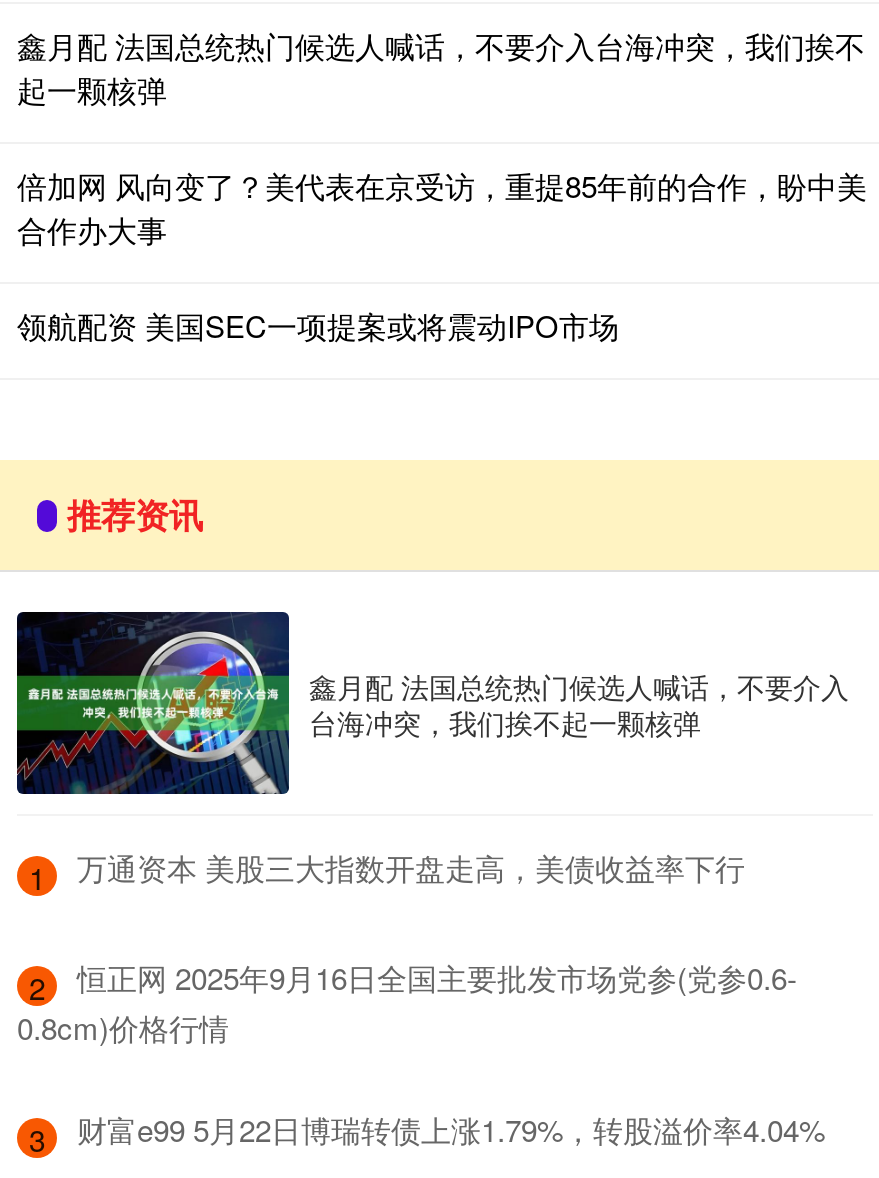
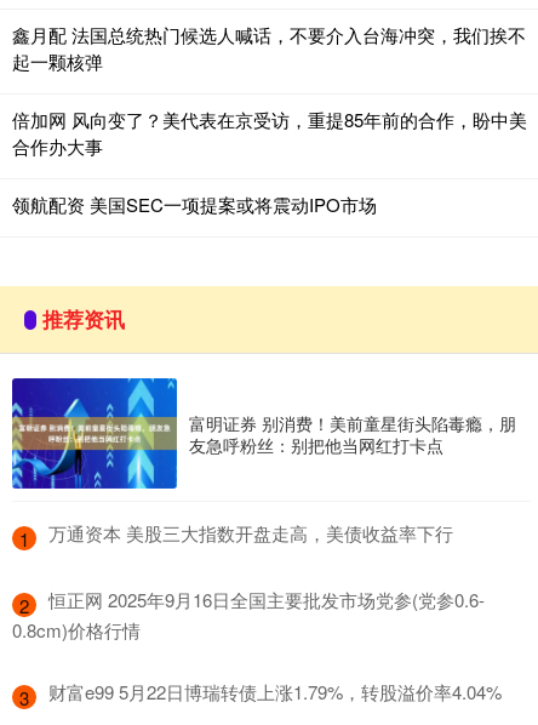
- [image]
- 鑫月配 法国总统热门候选人喊话，不要介入
- 台海冲突，我们挨不起一颗核弹
+ [image]
+ 富明证券 别消费！美前童星街头陷毒瘾，朋
+ 友急呼粉丝：别把他当网红打卡点
